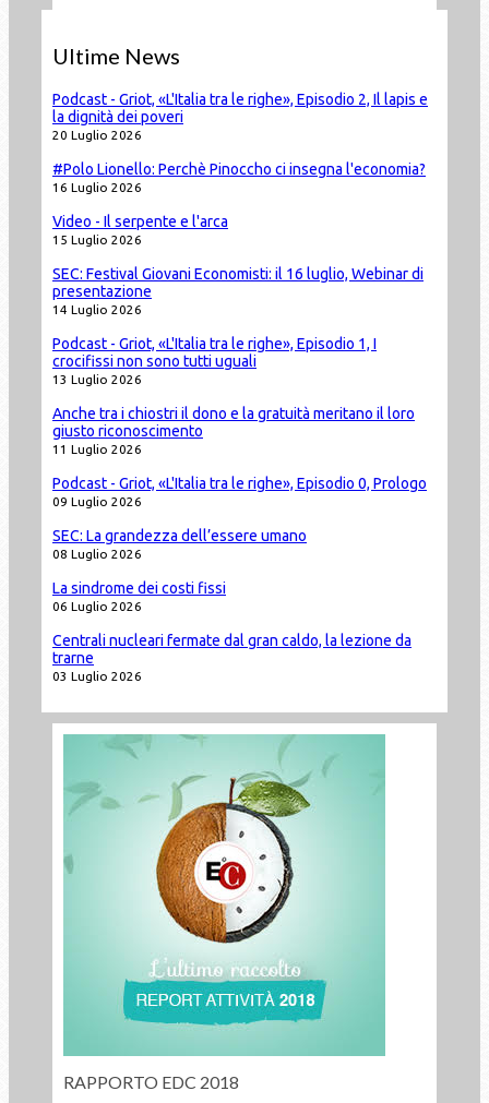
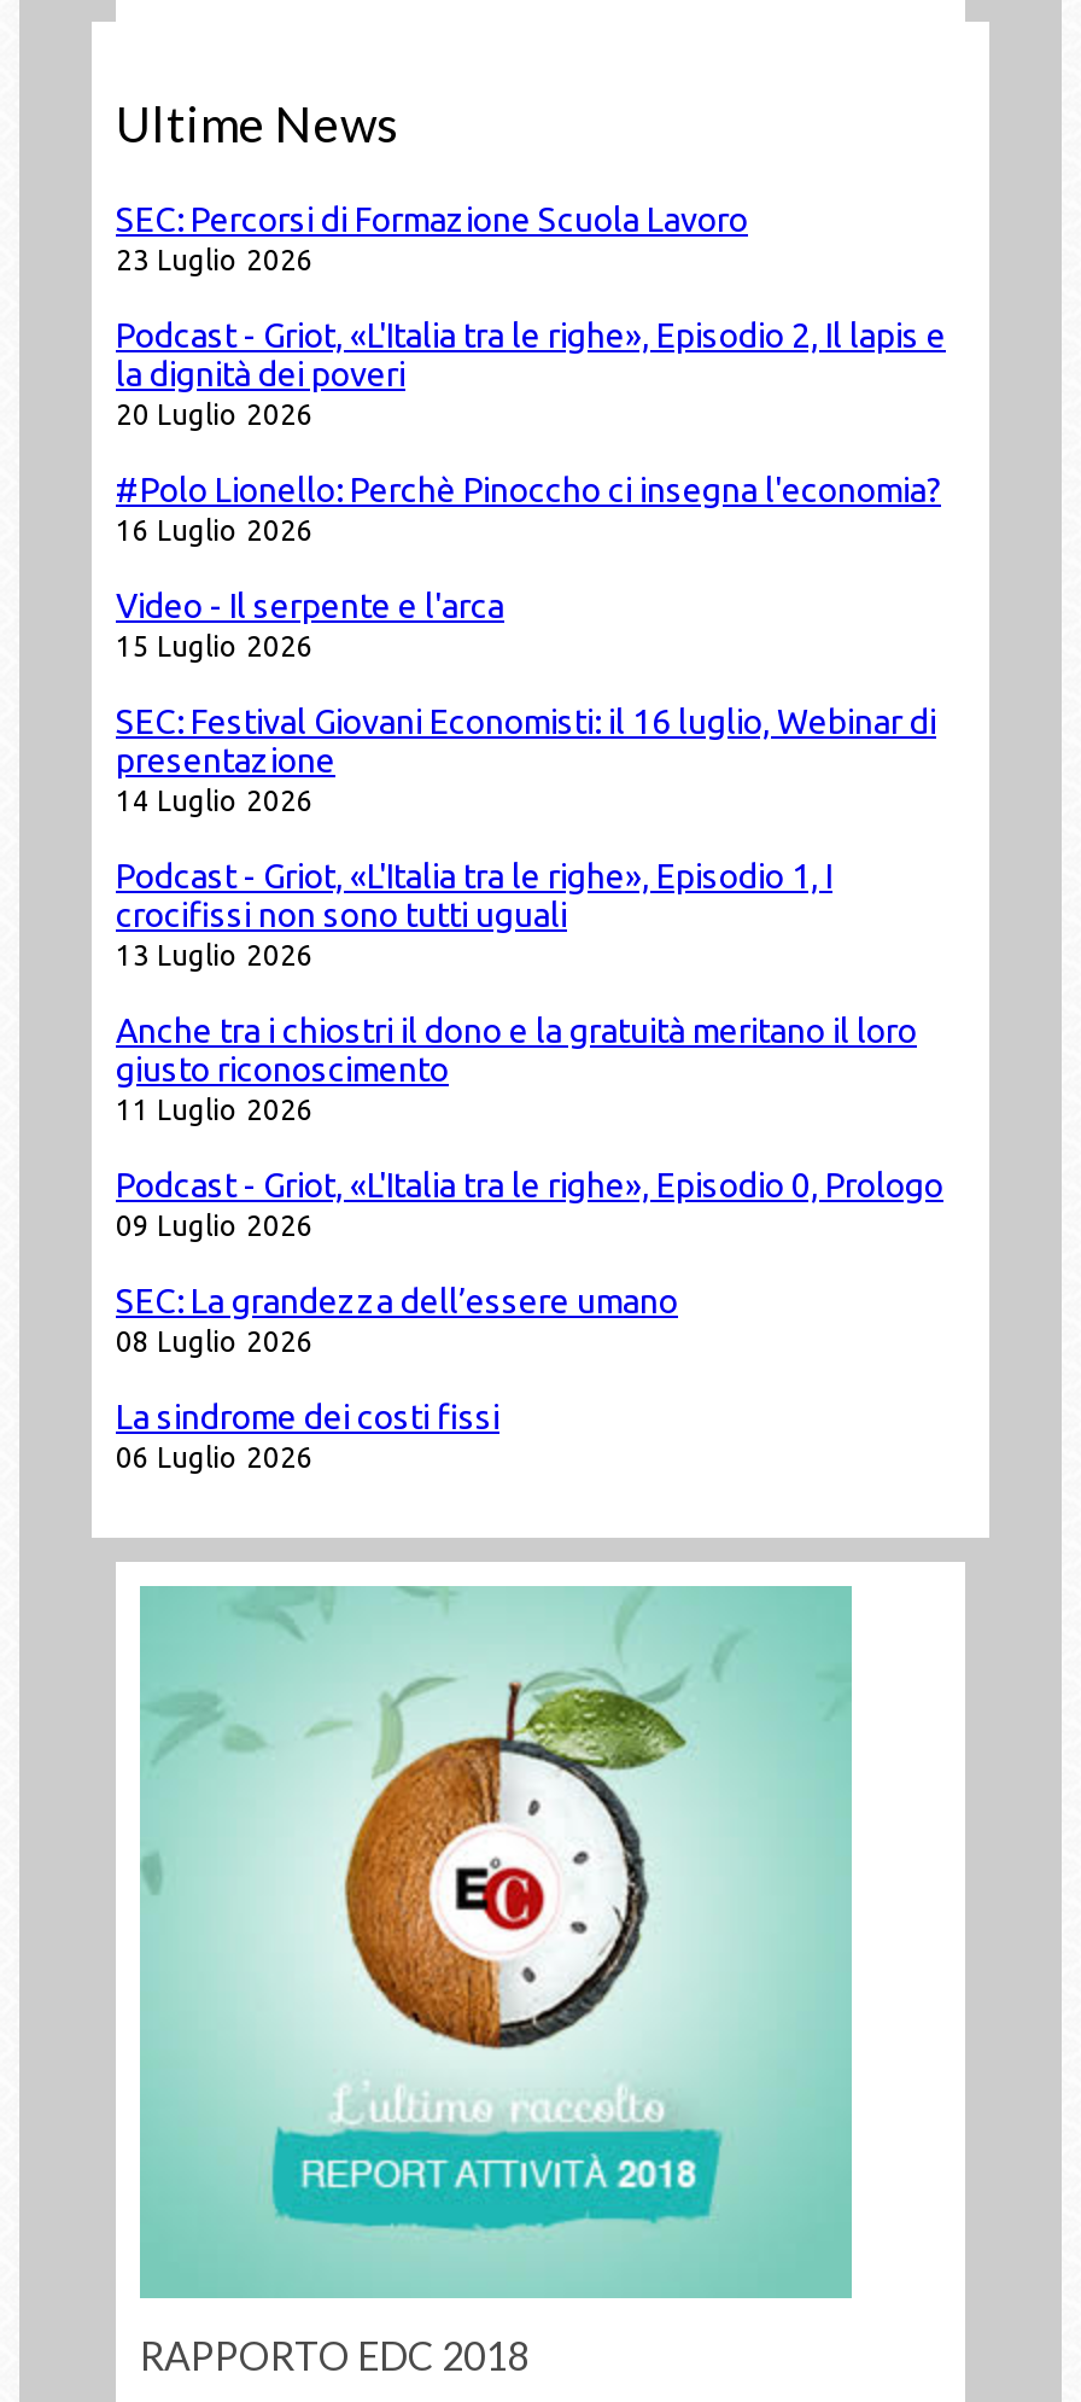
+ SEC: Percorsi di Formazione Scuola Lavoro
+ 23 Luglio 2026

moved down: Podcast - Griot, «L'Italia tra le righe», Episodio 2, Il lapis e | la dignità dei poveri | 20 Luglio 2026 | ... | La sindrome dei costi fissi | 06 Luglio 2026

- Centrali nucleari fermate dal gran caldo, la lezione da
- trarne
- 03 Luglio 2026
